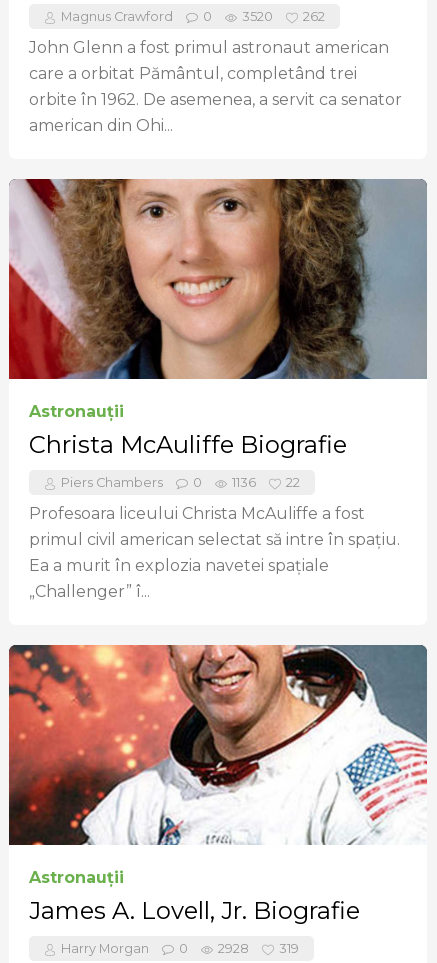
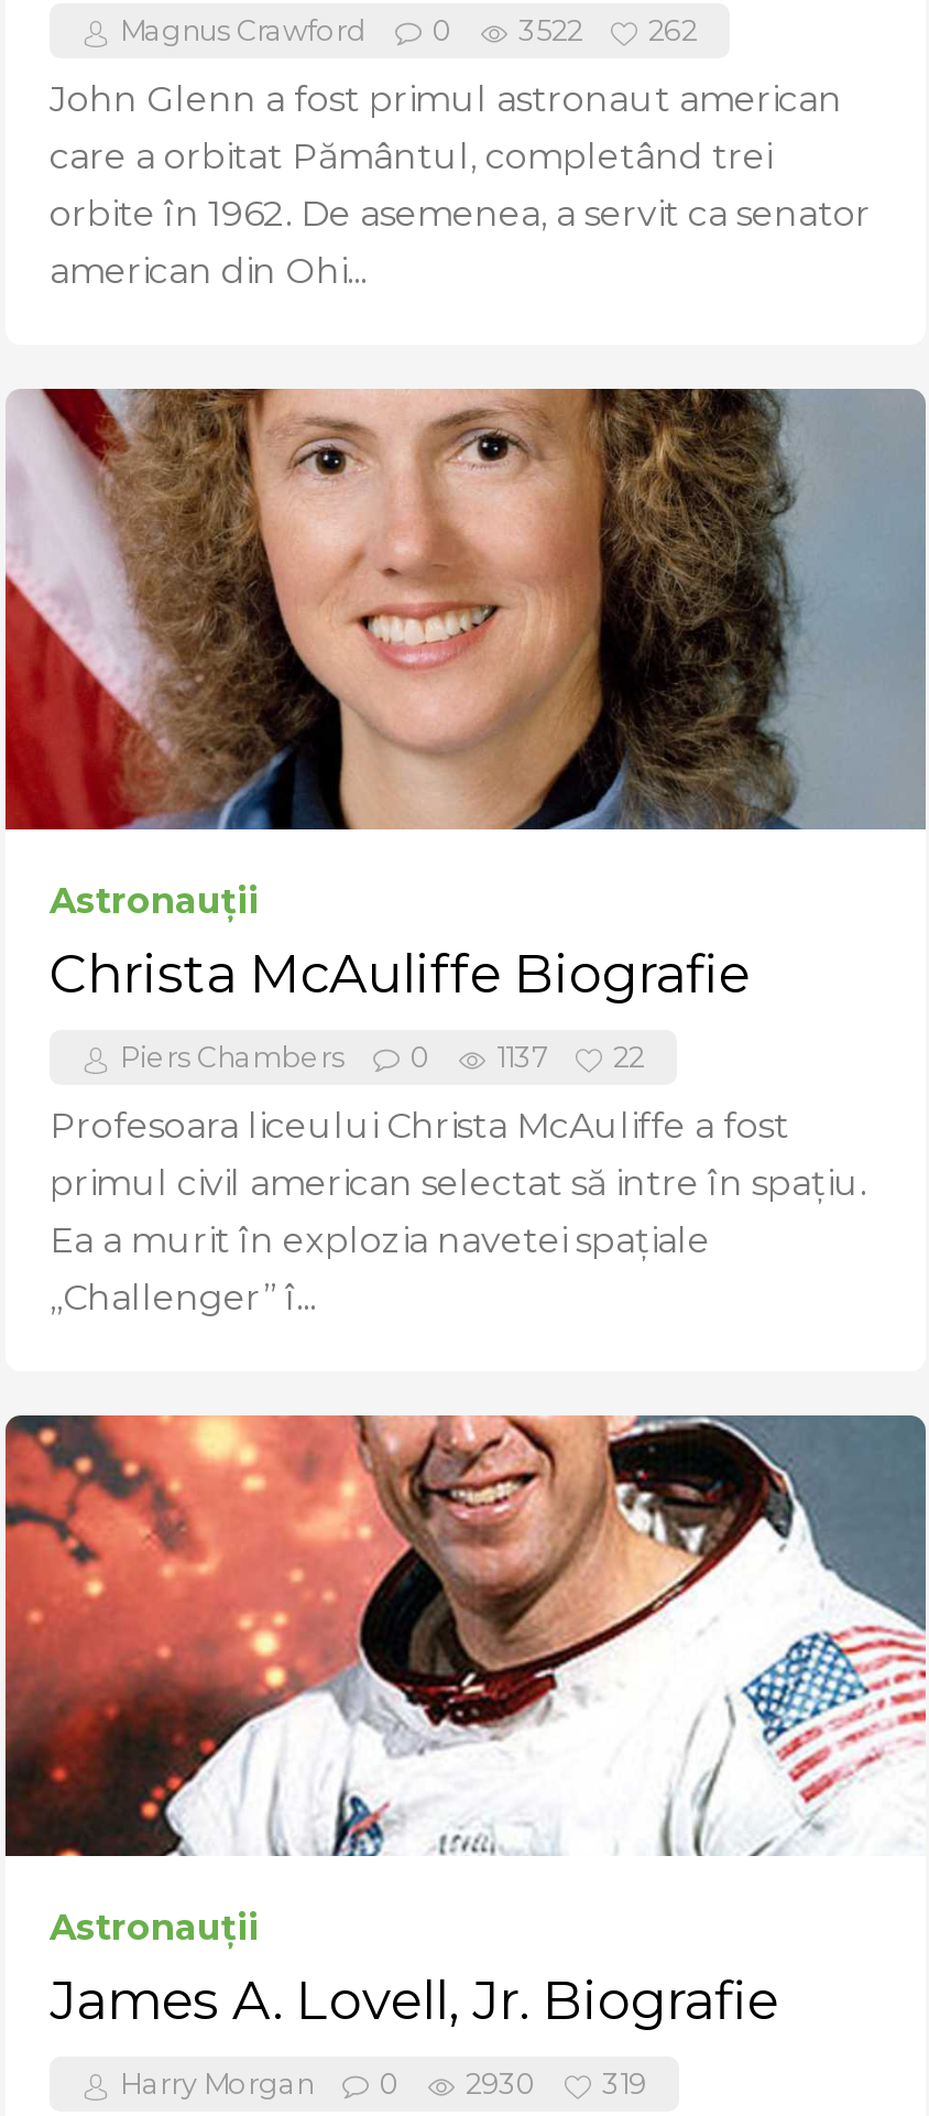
- Magnus Crawford 0 3520 262
+ Magnus Crawford 0 3522 262

- Piers Chambers 0 1136 22
+ Piers Chambers 0 1137 22

- Harry Morgan 0 2928 319
+ Harry Morgan 0 2930 319
